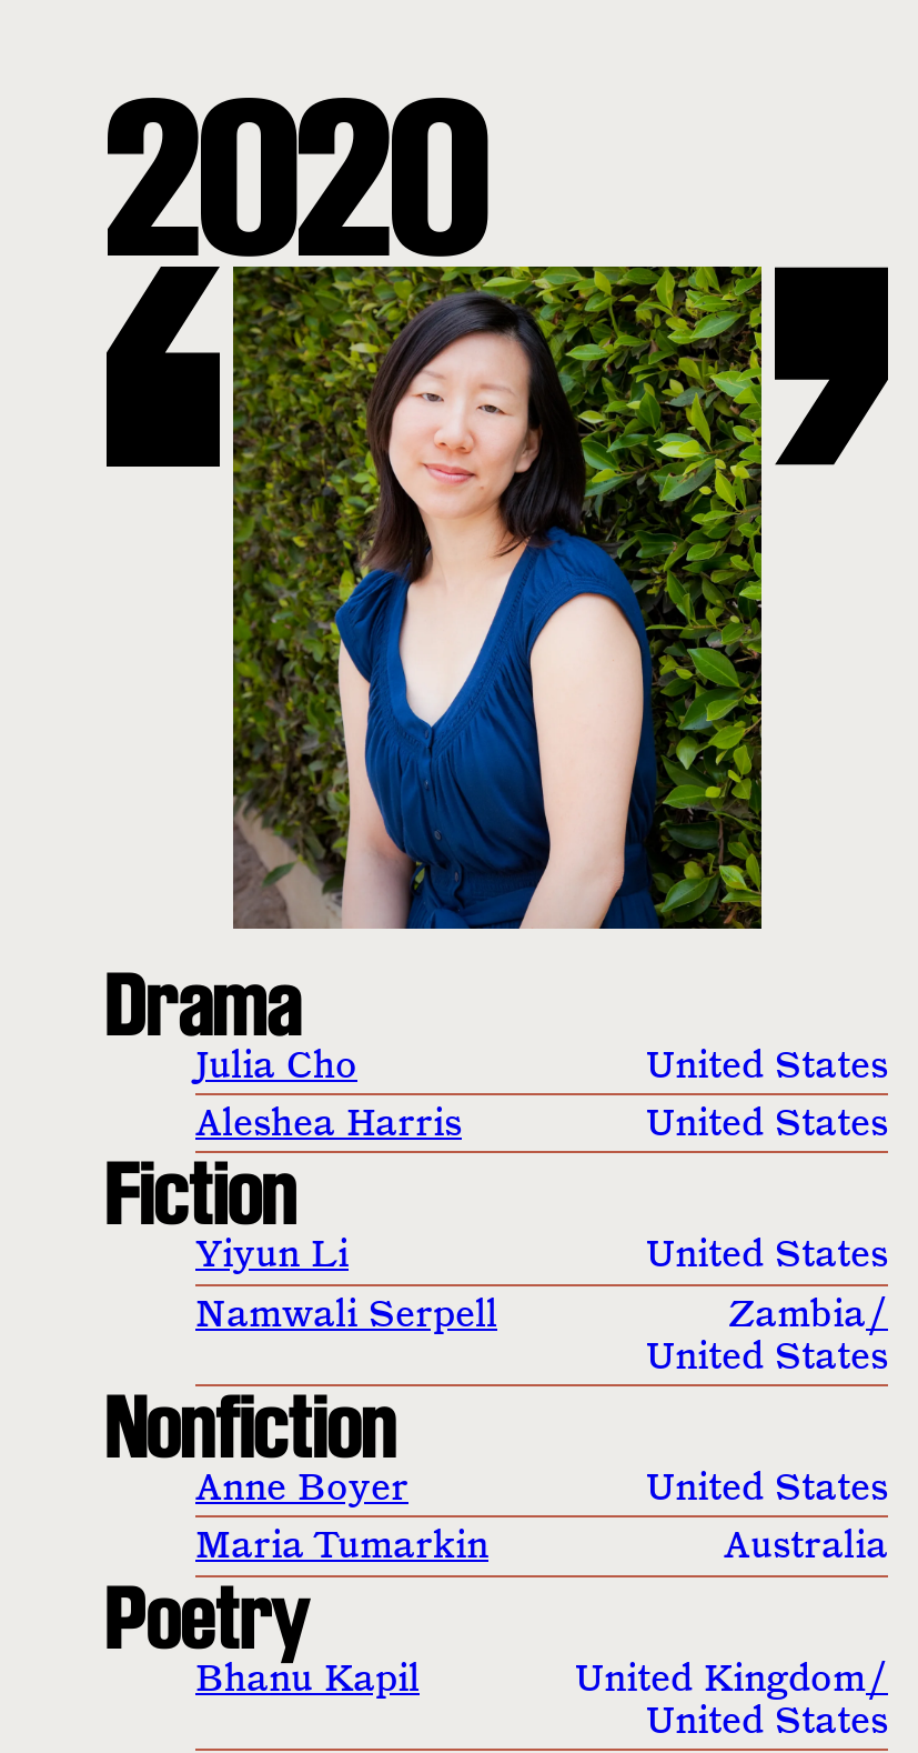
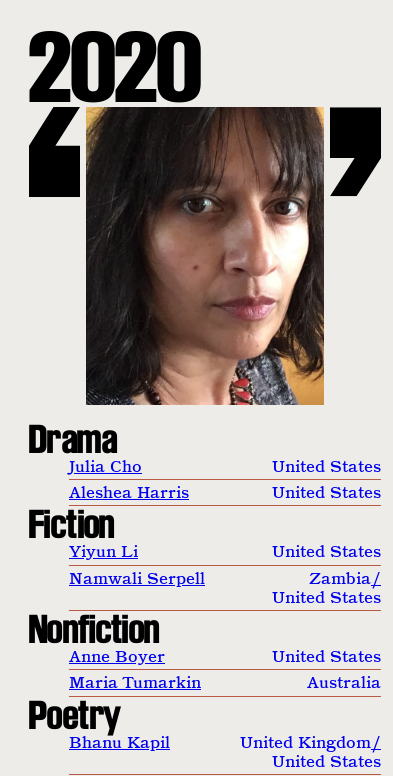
- [image]
+ [image]
